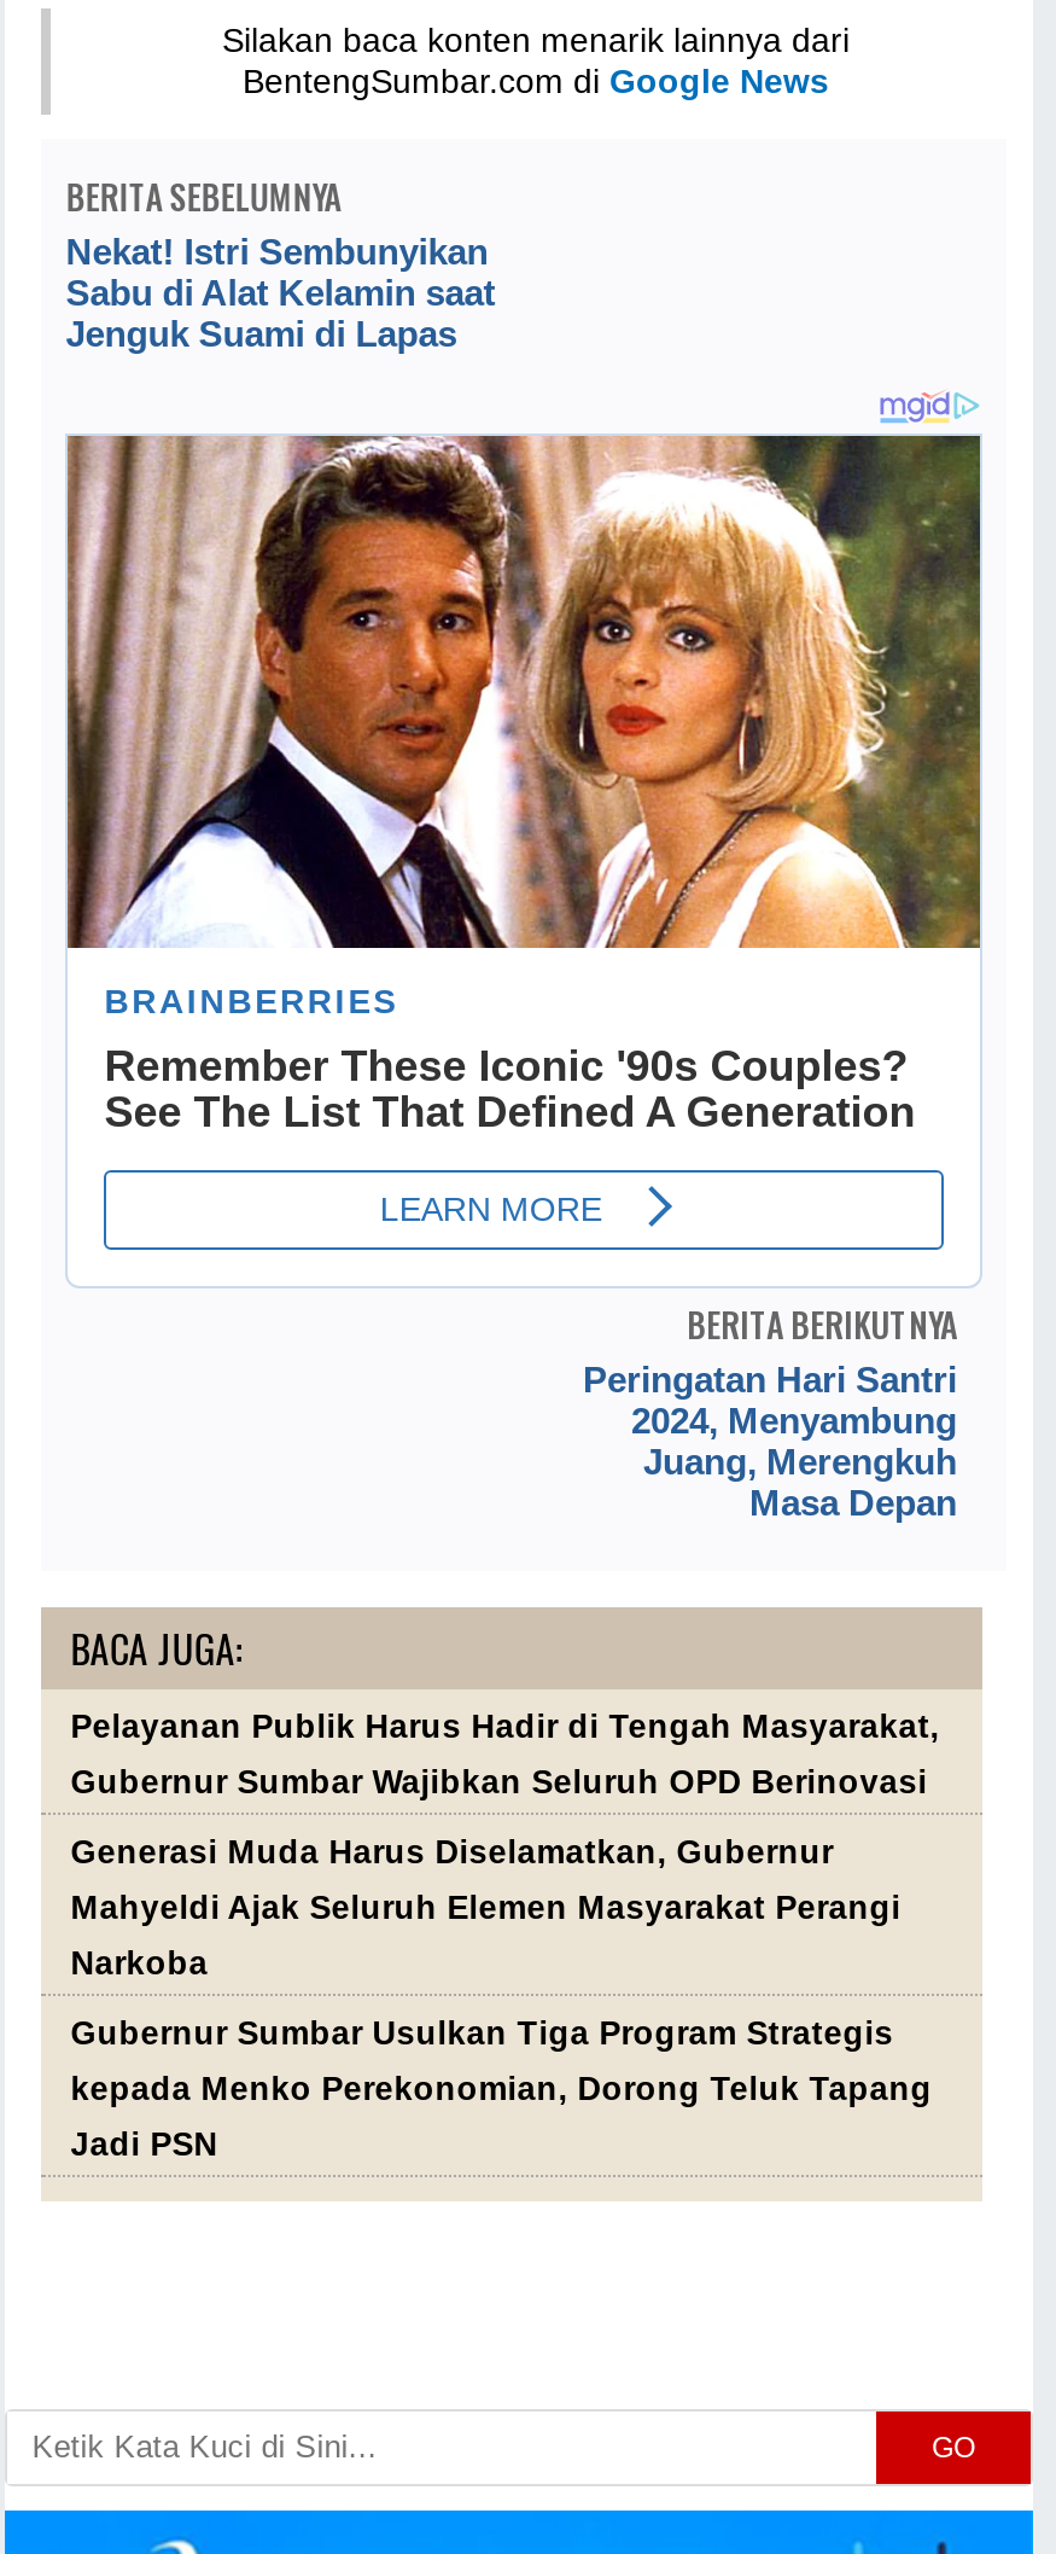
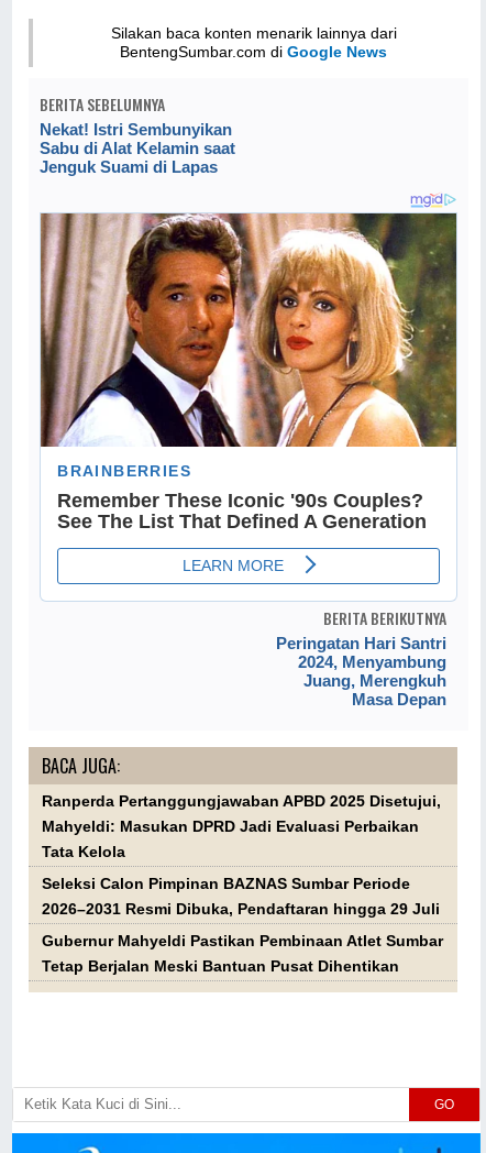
- Pelayanan Publik Harus Hadir di Tengah Masyarakat,
- Gubernur Sumbar Wajibkan Seluruh OPD Berinovasi
- Generasi Muda Harus Diselamatkan, Gubernur
- Mahyeldi Ajak Seluruh Elemen Masyarakat Perangi
- Narkoba
- Gubernur Sumbar Usulkan Tiga Program Strategis
- kepada Menko Perekonomian, Dorong Teluk Tapang
- Jadi PSN
+ Ranperda Pertanggungjawaban APBD 2025 Disetujui,
+ Mahyeldi: Masukan DPRD Jadi Evaluasi Perbaikan
+ Tata Kelola
+ Seleksi Calon Pimpinan BAZNAS Sumbar Periode
+ 2026–2031 Resmi Dibuka, Pendaftaran hingga 29 Juli
+ Gubernur Mahyeldi Pastikan Pembinaan Atlet Sumbar
+ Tetap Berjalan Meski Bantuan Pusat Dihentikan
